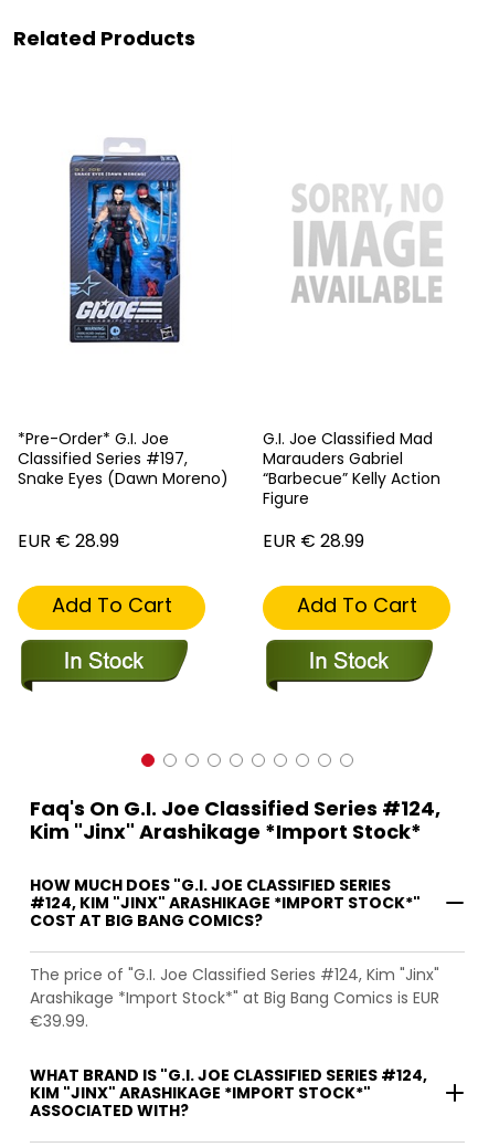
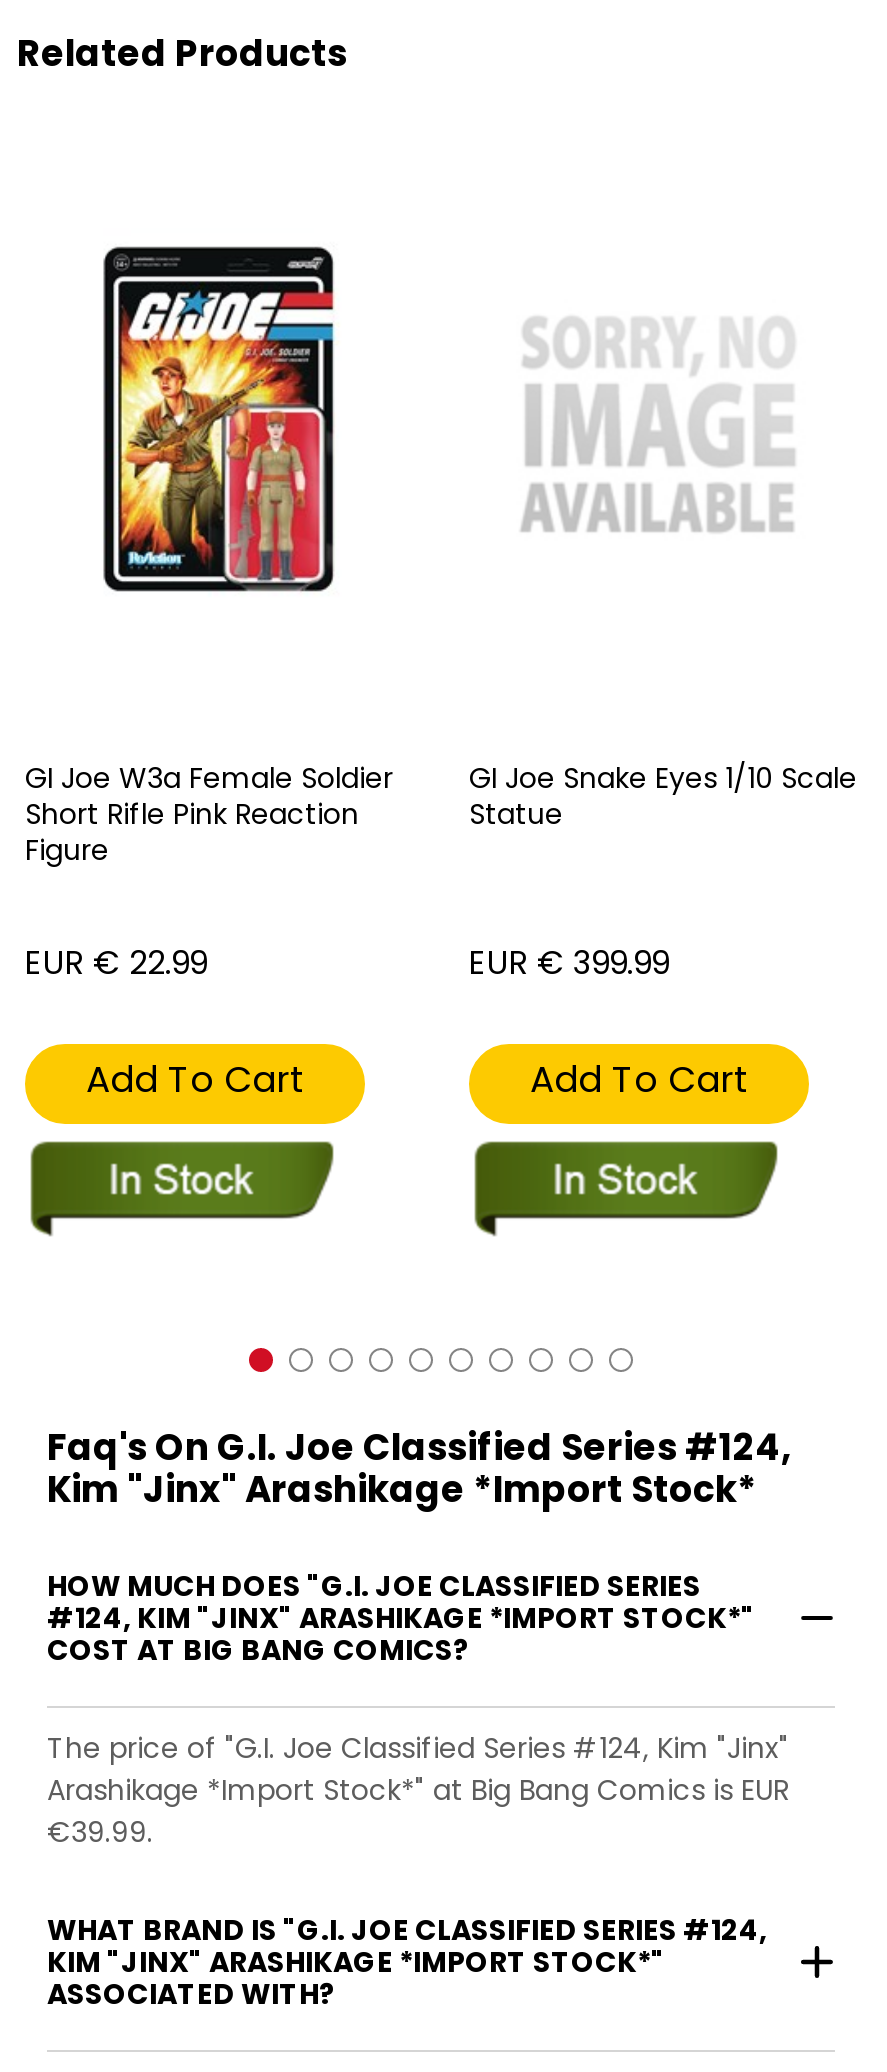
- [image]
+ [image]

- *Pre-Order* G.I. Joe
- Classified Series #197,
- Snake Eyes (Dawn Moreno)
+ GI Joe W3a Female Soldier
+ Short Rifle Pink Reaction
+ Figure

- G.I. Joe Classified Mad
- Marauders Gabriel
- “Barbecue” Kelly Action
- Figure
+ GI Joe Snake Eyes 1/10 Scale
+ Statue

- EUR € 28.99
+ EUR € 22.99

- EUR € 28.99
+ EUR € 399.99
